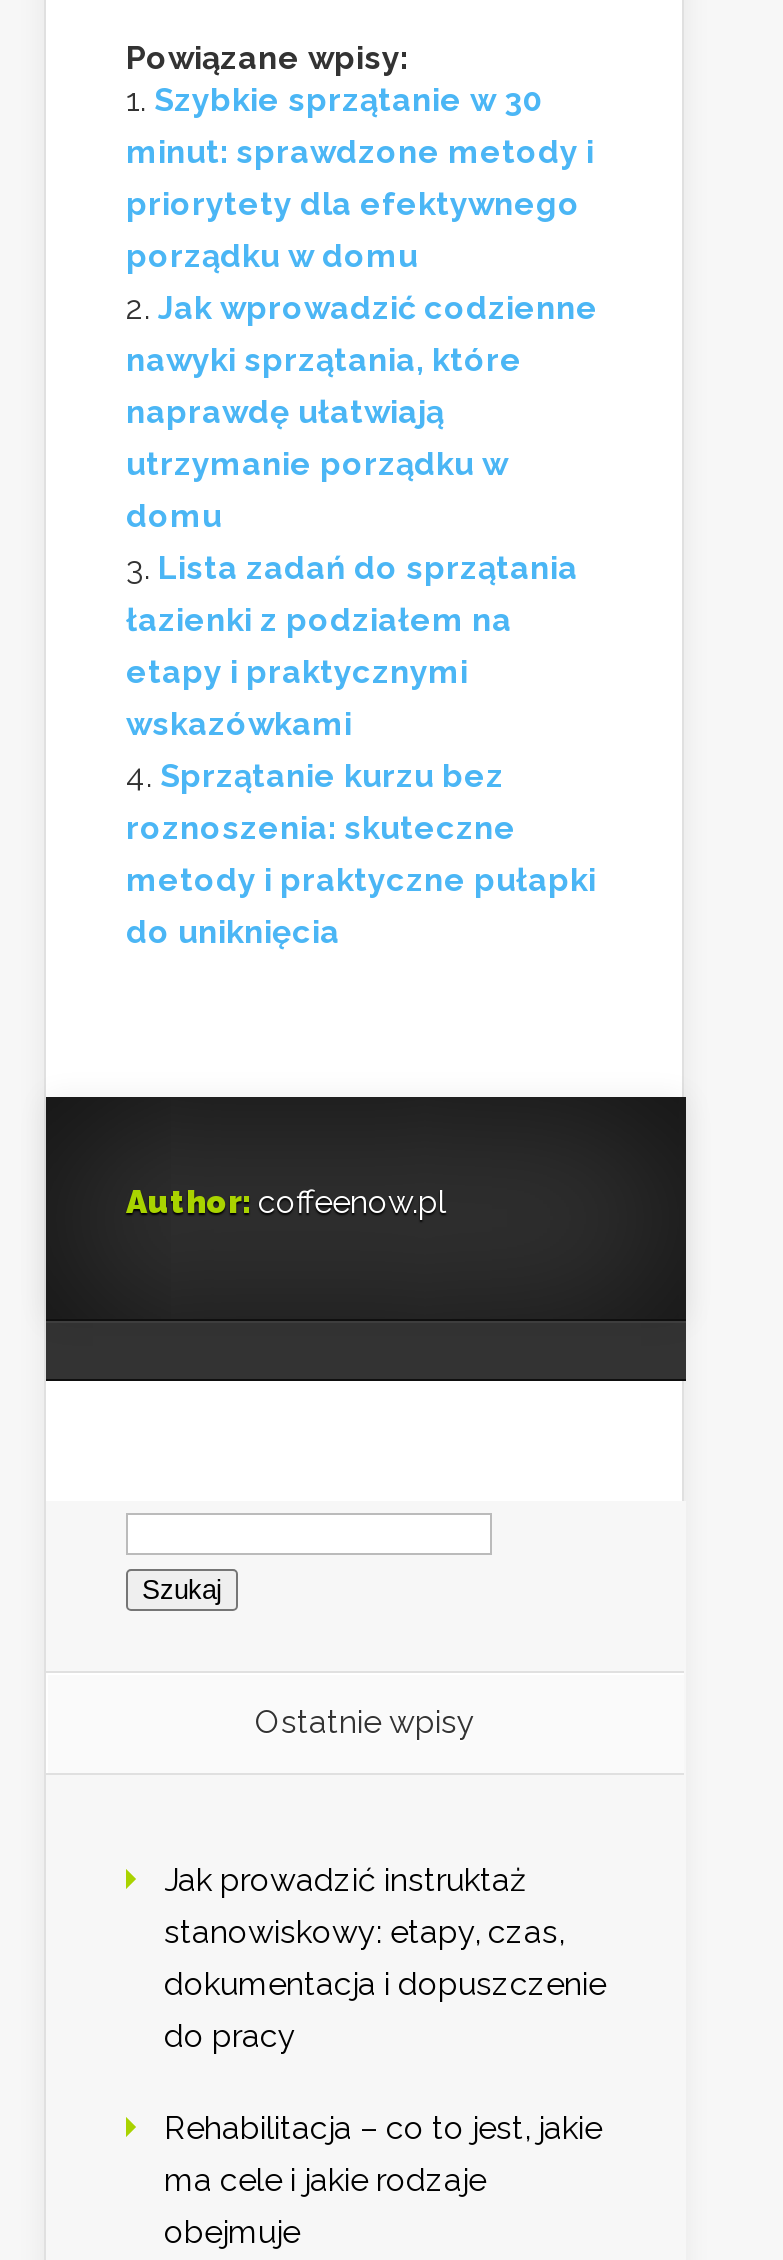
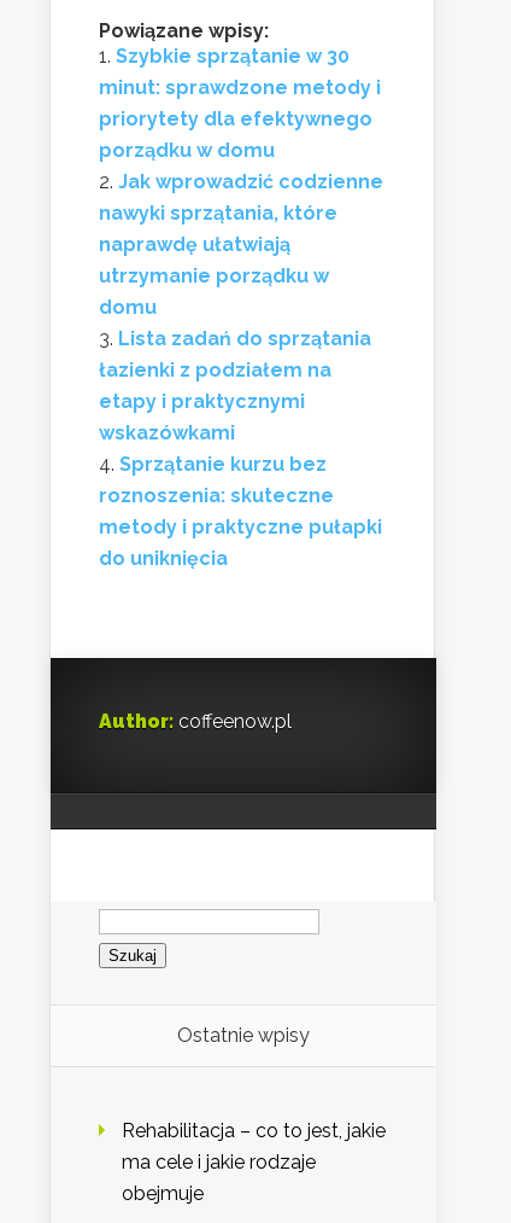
- Jak prowadzić instruktaż
- stanowiskowy: etapy, czas,
- dokumentacja i dopuszczenie
- do pracy
